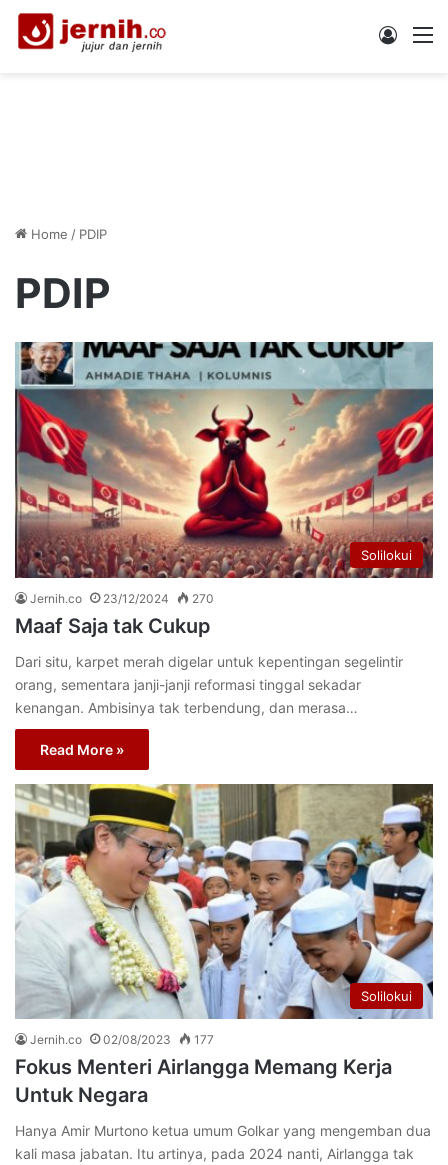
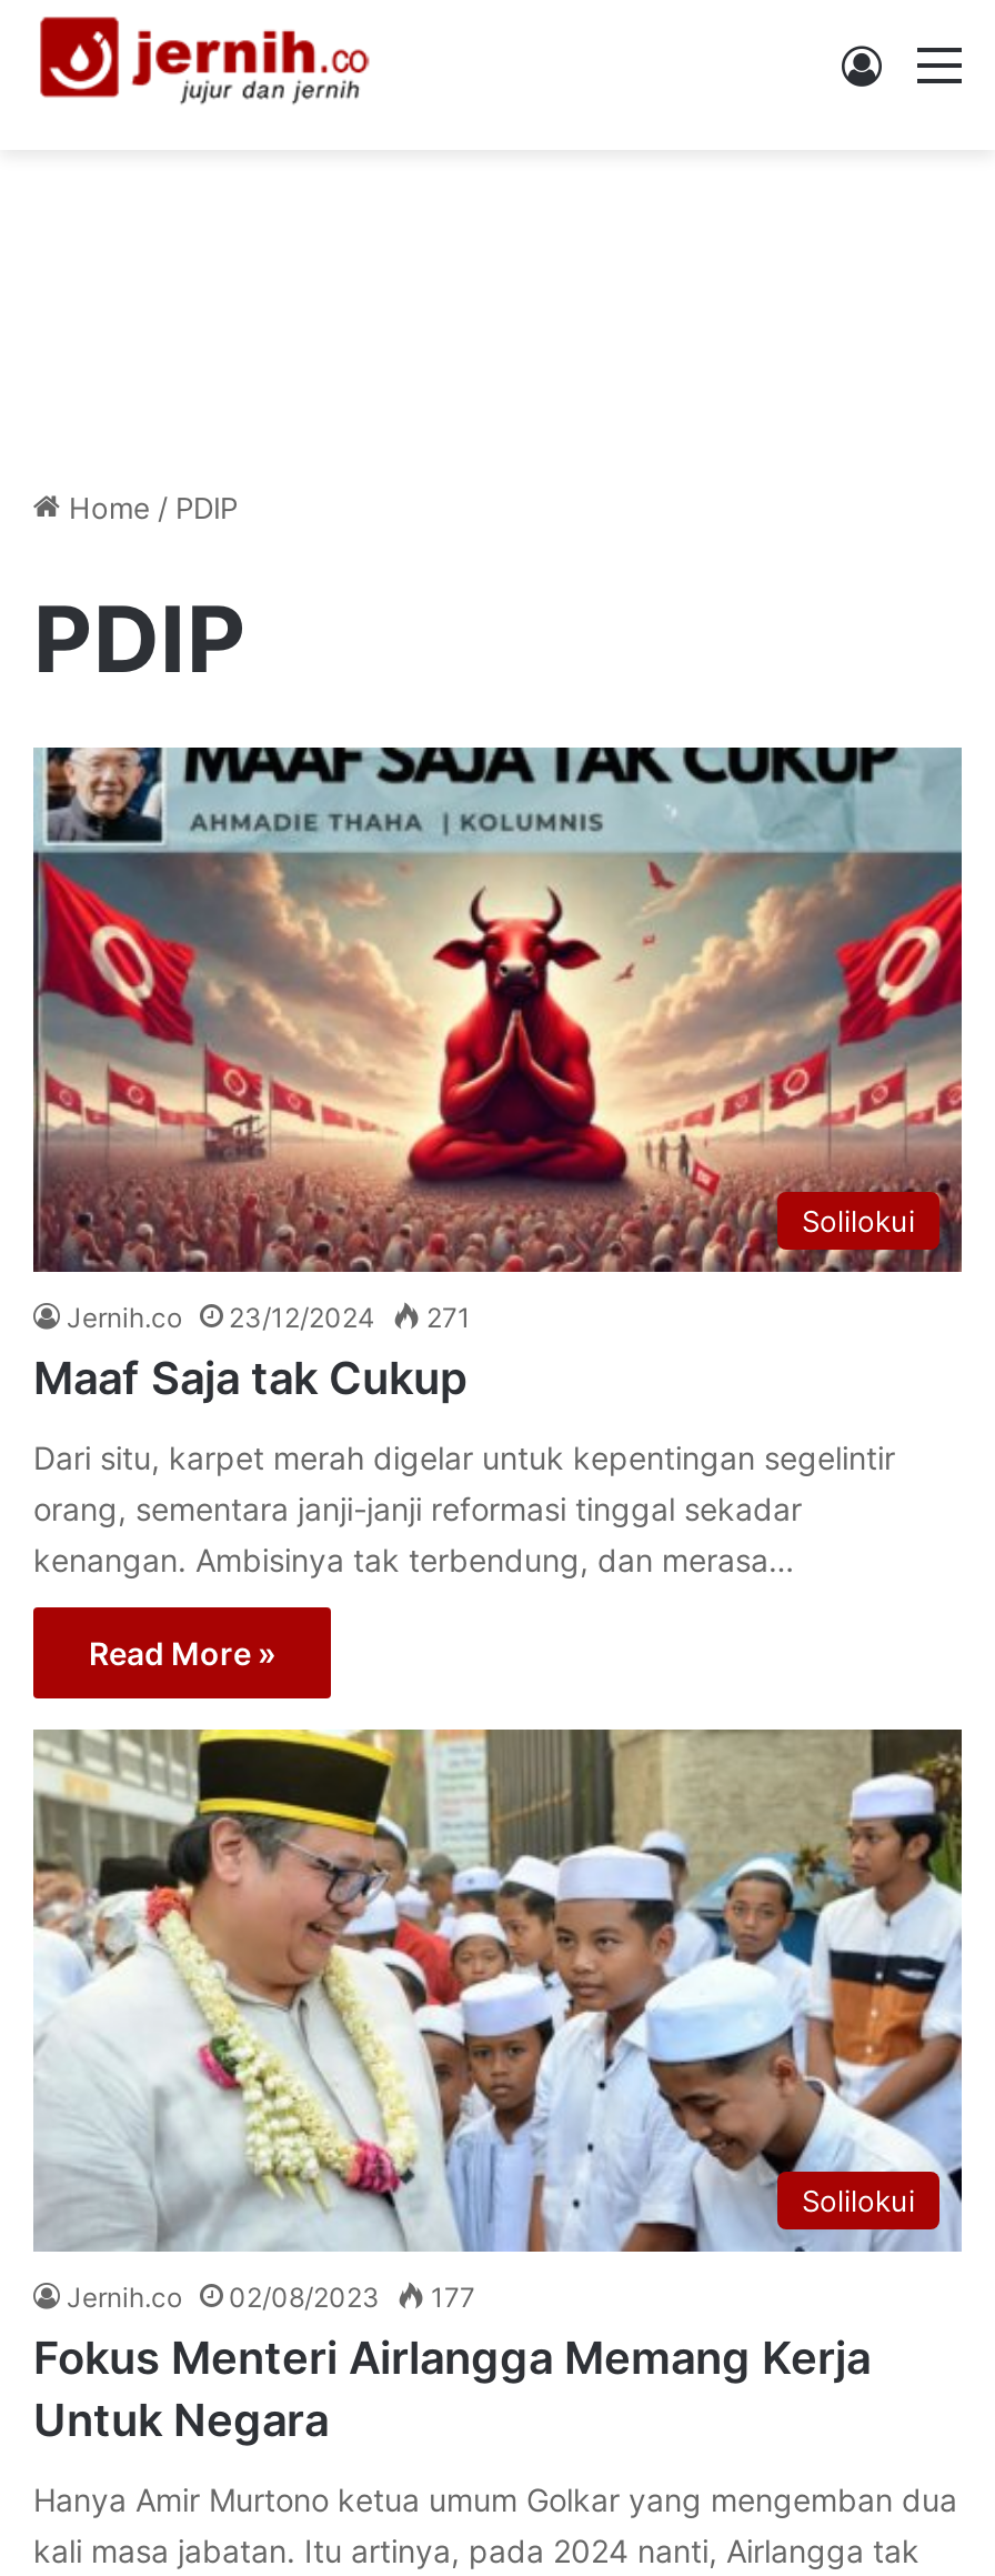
- Jernih.co 23/12/2024 270
+ Jernih.co 23/12/2024 271
